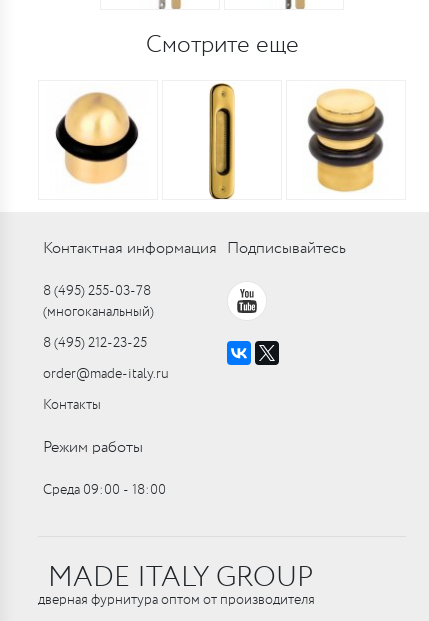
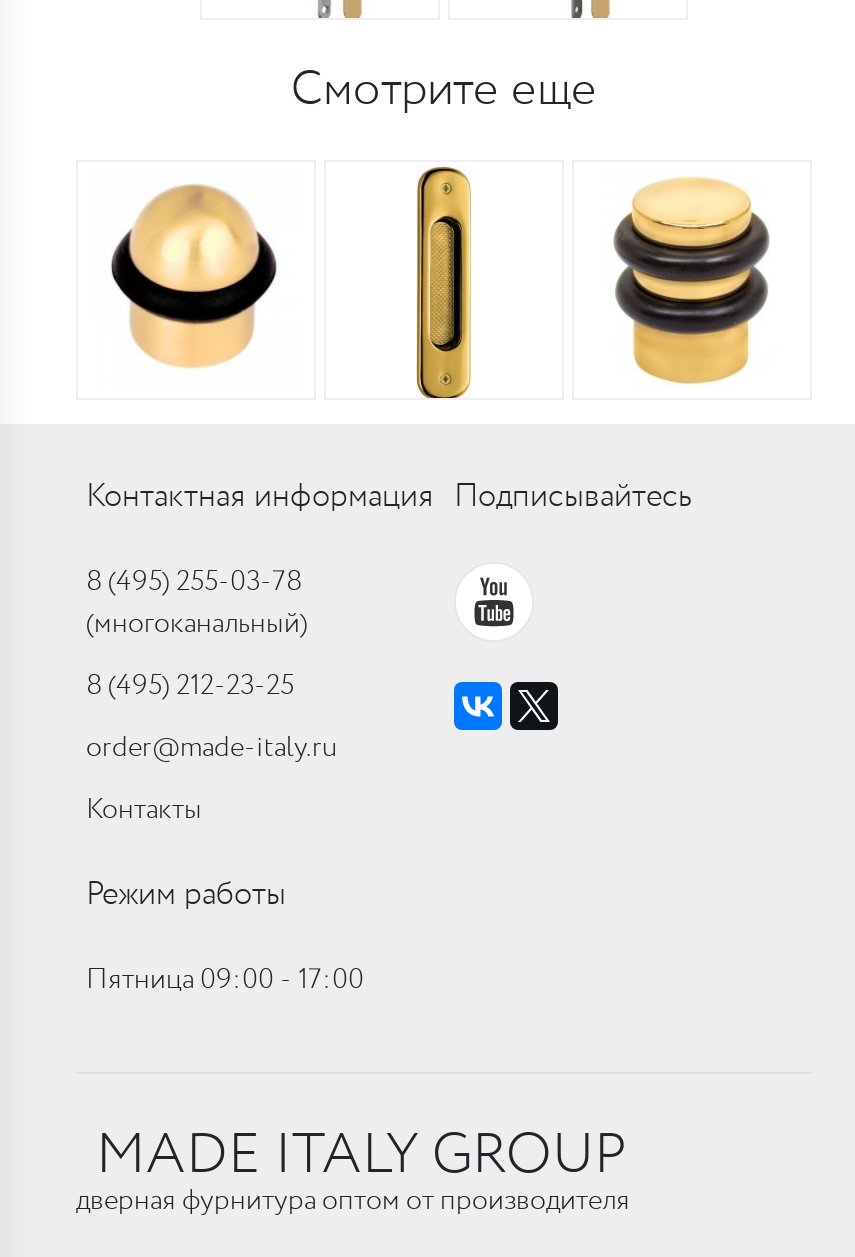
- Среда 09:00 ‑ 18:00
+ Пятница 09:00 ‑ 17:00
